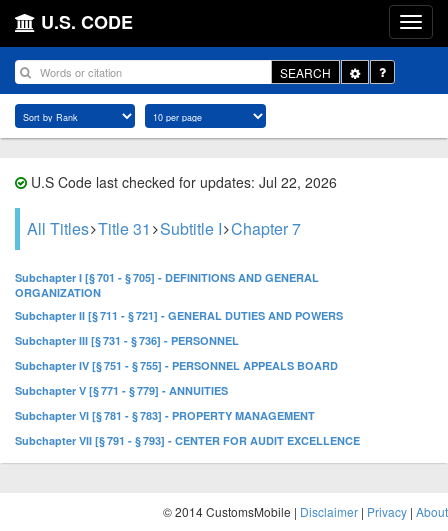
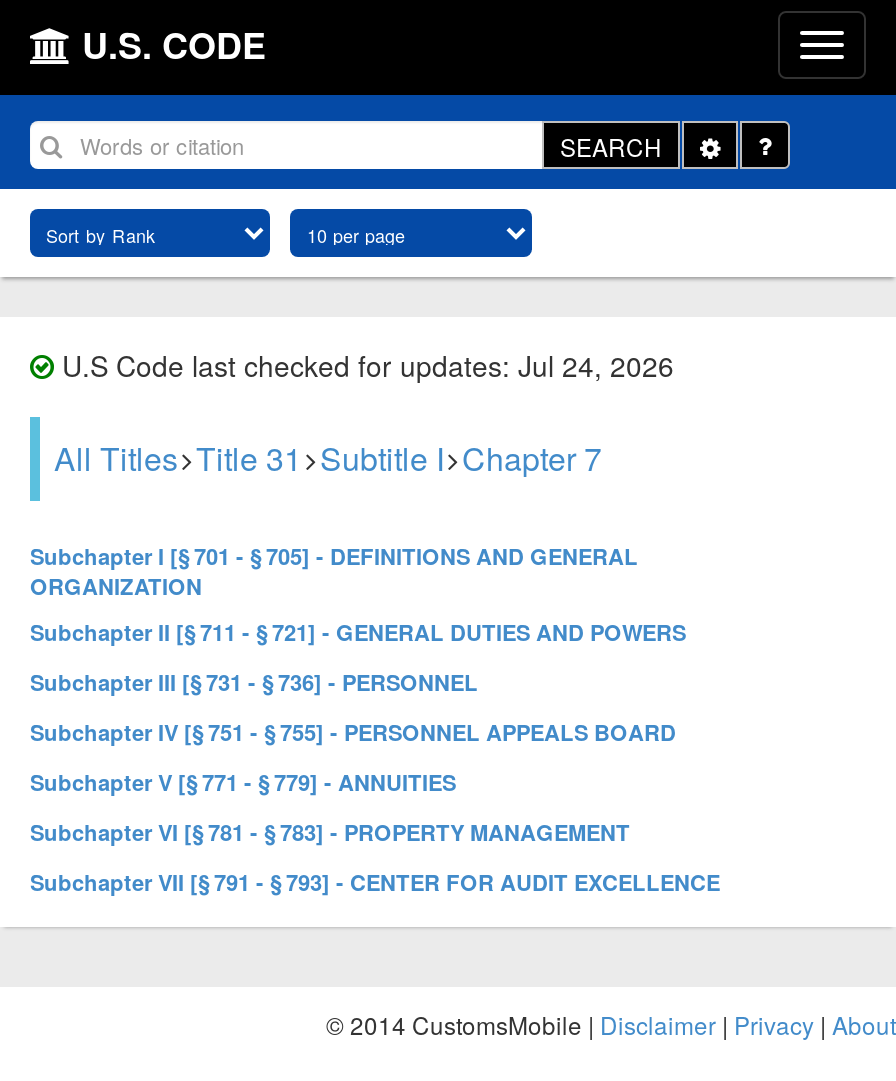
- U.S Code last checked for updates: Jul 22, 2026
+ U.S Code last checked for updates: Jul 24, 2026
